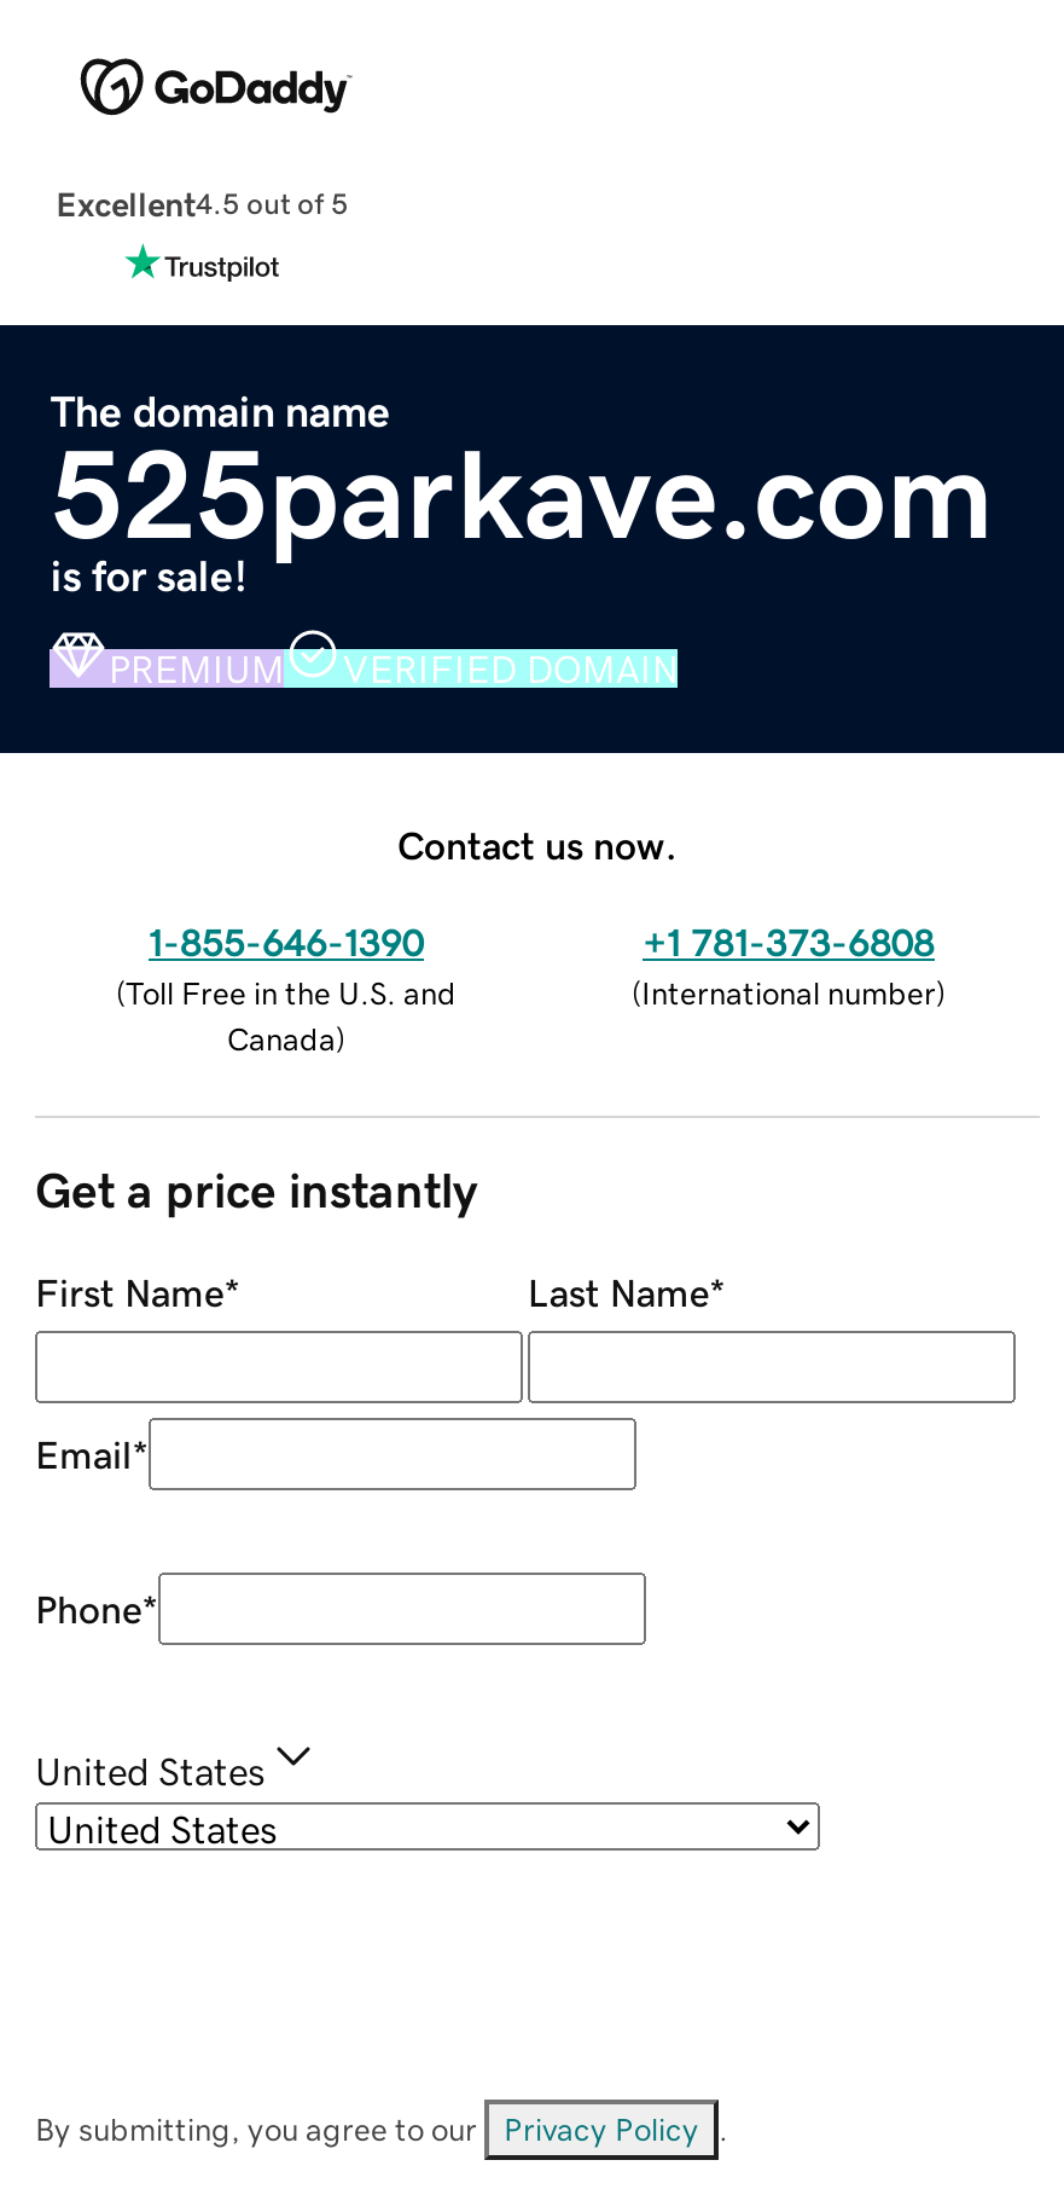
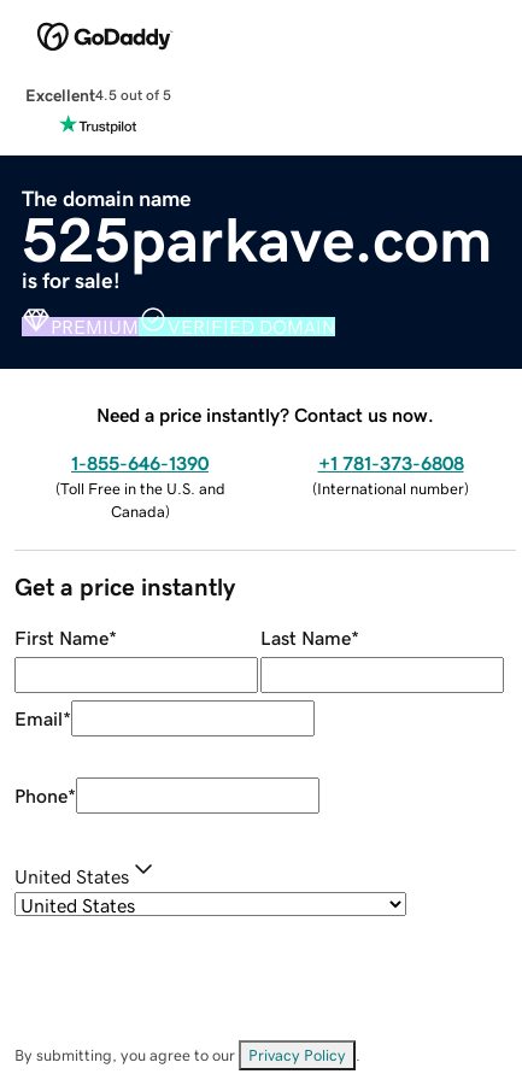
- Contact us now.
+ Need a price instantly? Contact us now.
